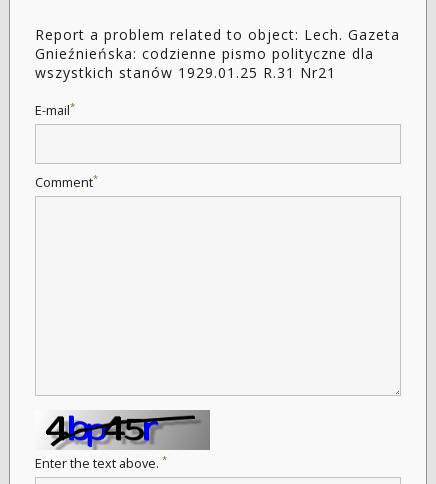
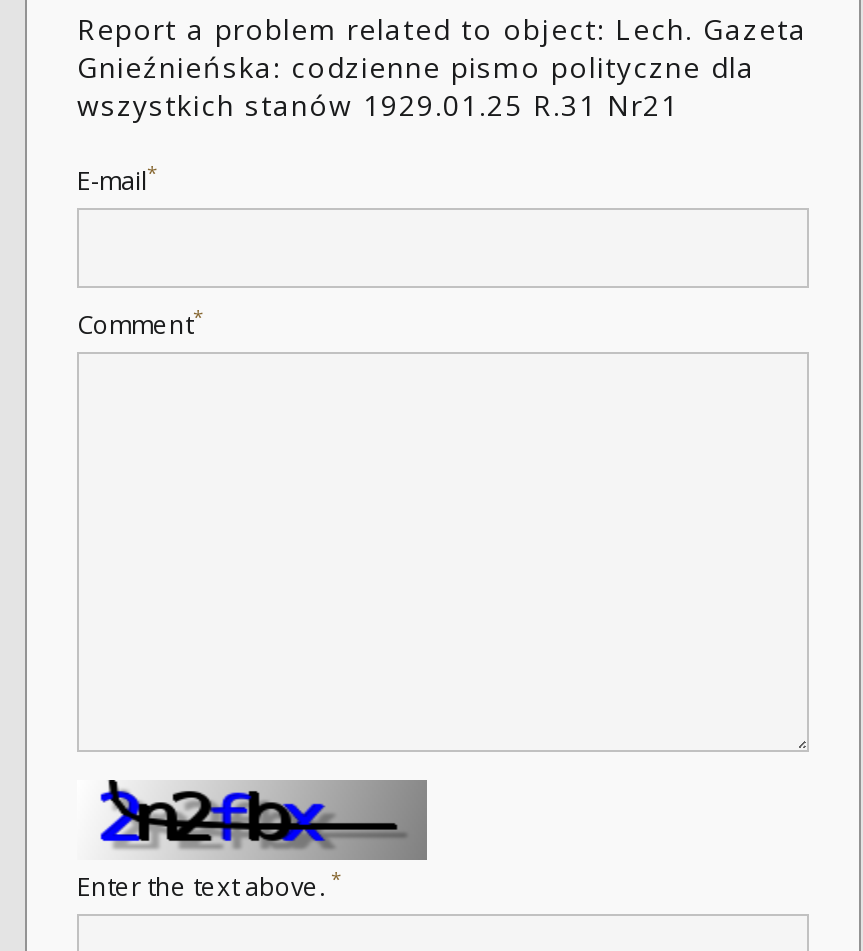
- [image]
+ [image]
